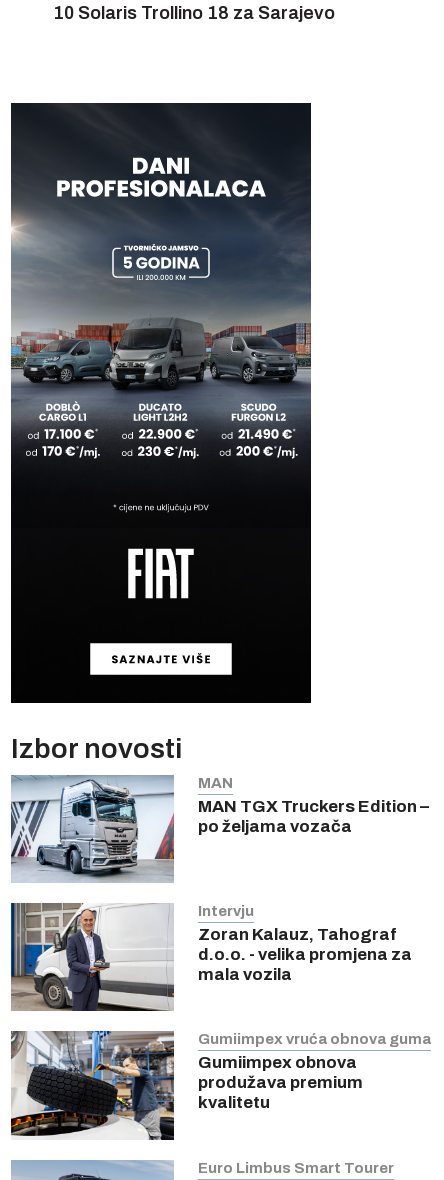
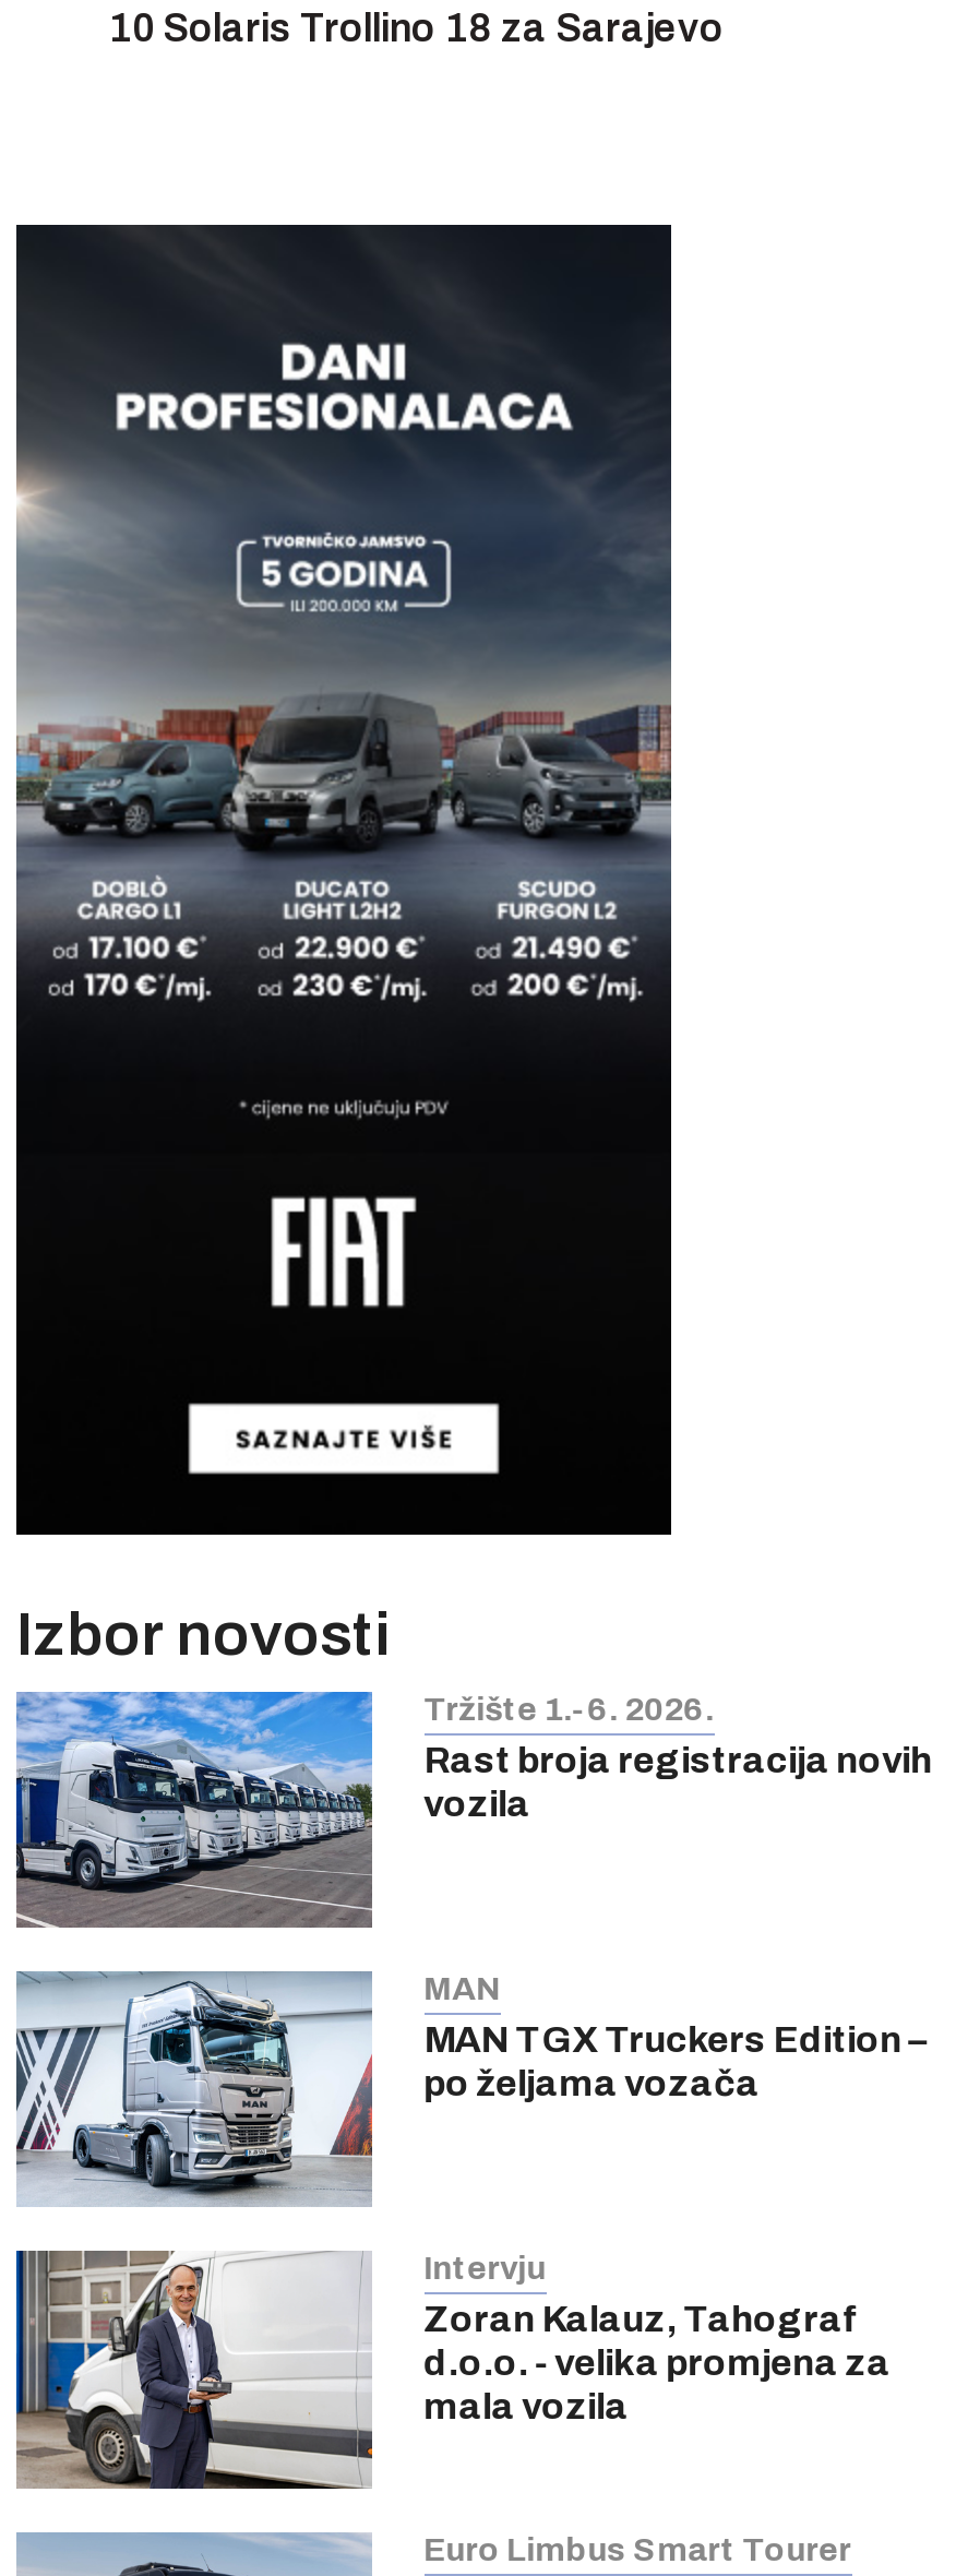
+ [image]
+ Tržište 1.-6. 2026.
+ Rast broja registracija novih
+ vozila

moved down: [image] | MAN | MAN TGX Truckers Edition – | po željama vozača | Intervju | Zoran Kalauz, Tahograf | d.o.o. - velika promjena za | mala vozila

- [image]
- Gumiimpex vruća obnova guma
- Gumiimpex obnova
- produžava premium
- kvalitetu
